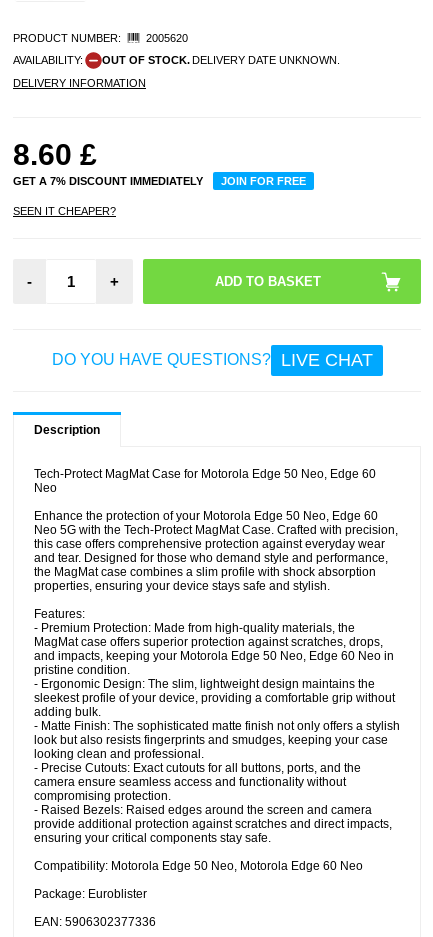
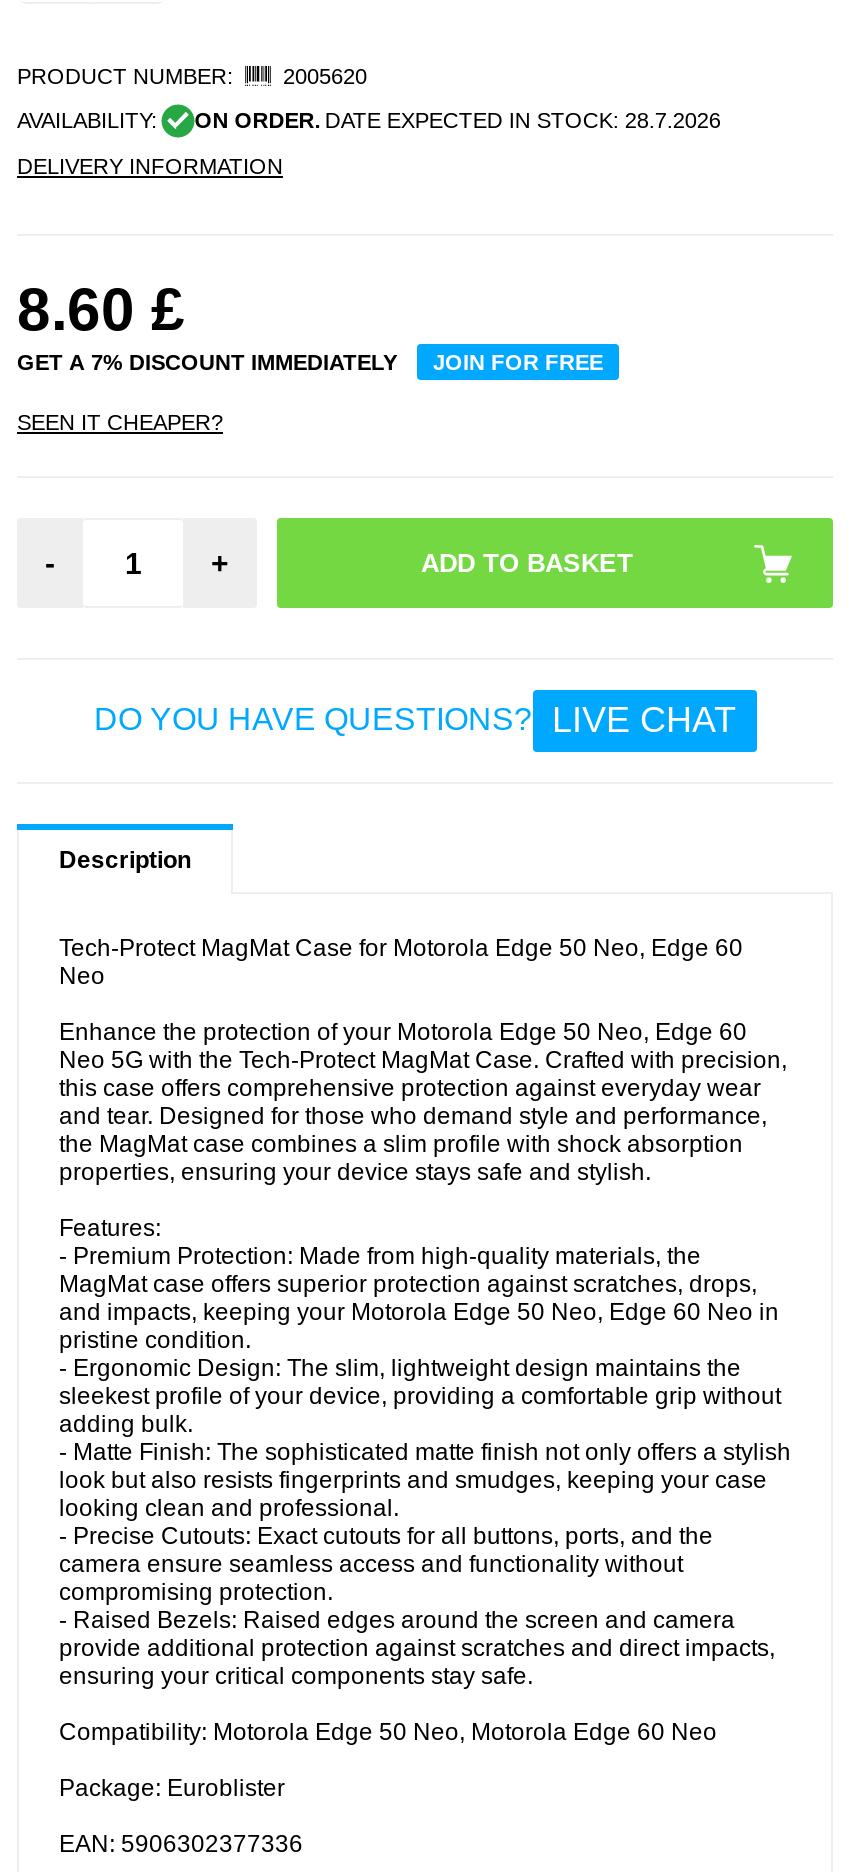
- OUT OF STOCK. DELIVERY DATE UNKNOWN.
+ ON ORDER. DATE EXPECTED IN STOCK: 28.7.2026
